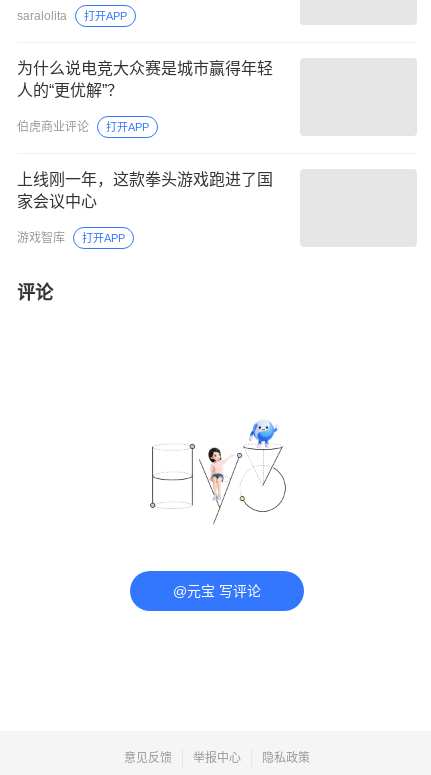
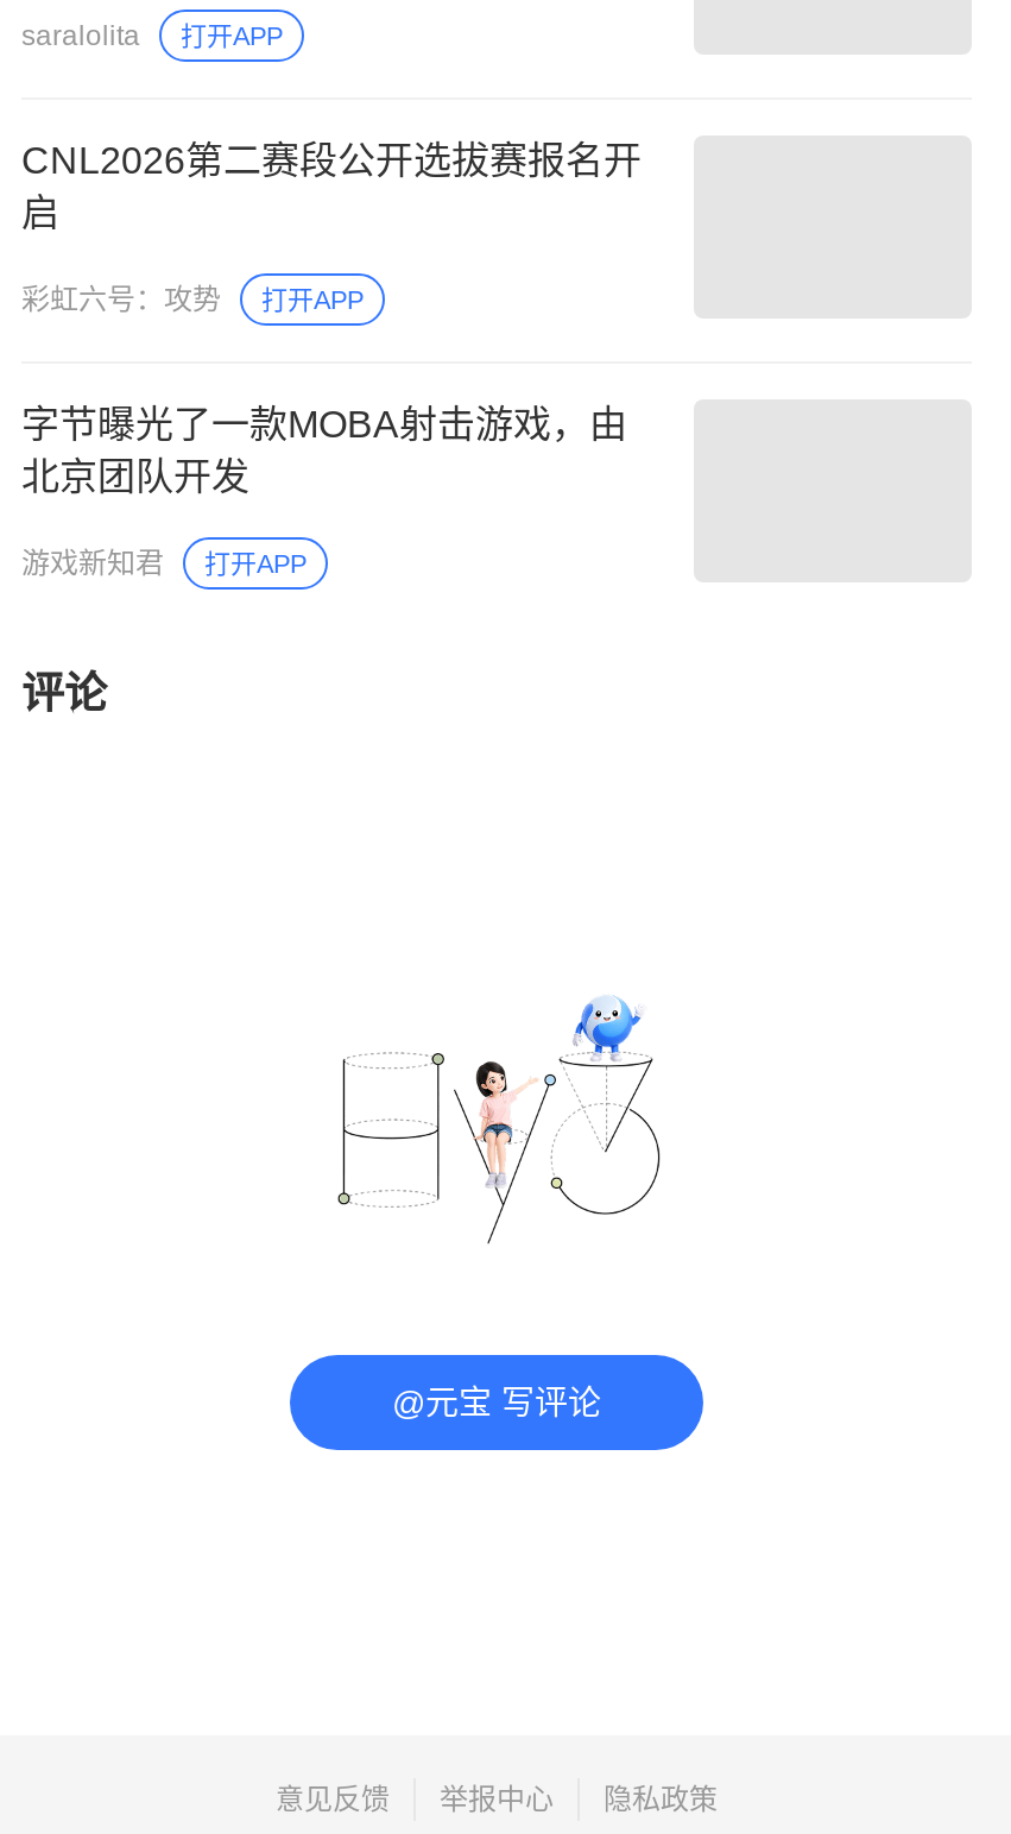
- 为什么说电竞大众赛是城市赢得年轻
- 人的“更优解”？
+ CNL2026第二赛段公开选拔赛报名开
+ 启

- 伯虎商业评论
+ 彩虹六号：攻势

- 上线刚一年，这款拳头游戏跑进了国
- 家会议中心
+ 字节曝光了一款MOBA射击游戏，由
+ 北京团队开发

- 游戏智库
+ 游戏新知君
